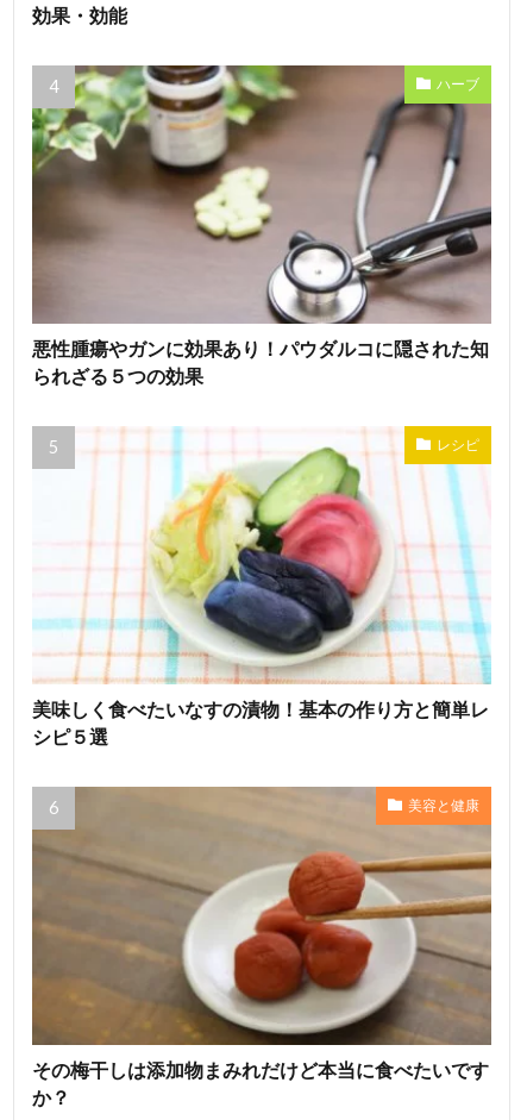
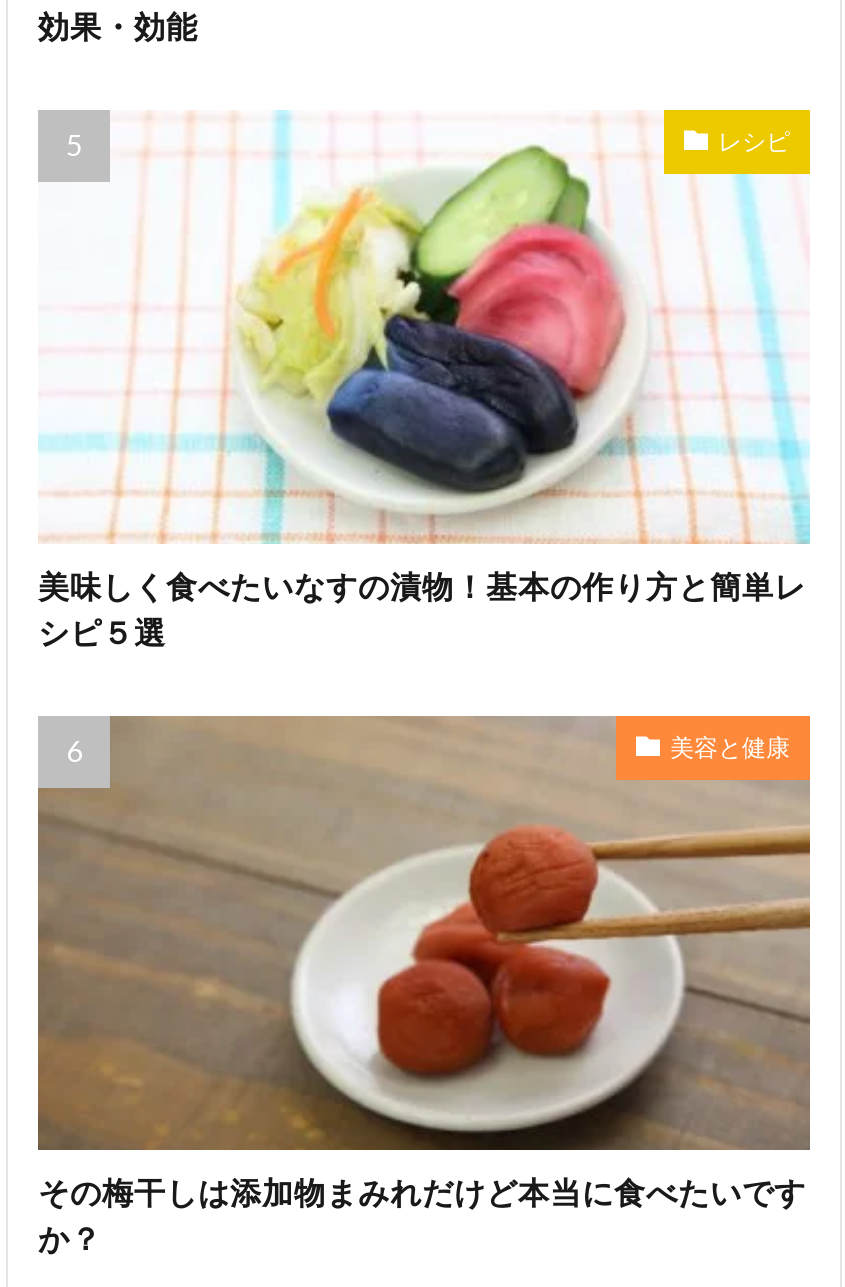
- [image]
- ハーブ

- 悪性腫瘍やガンに効果あり！パウダルコに隠された知
- られざる５つの効果
